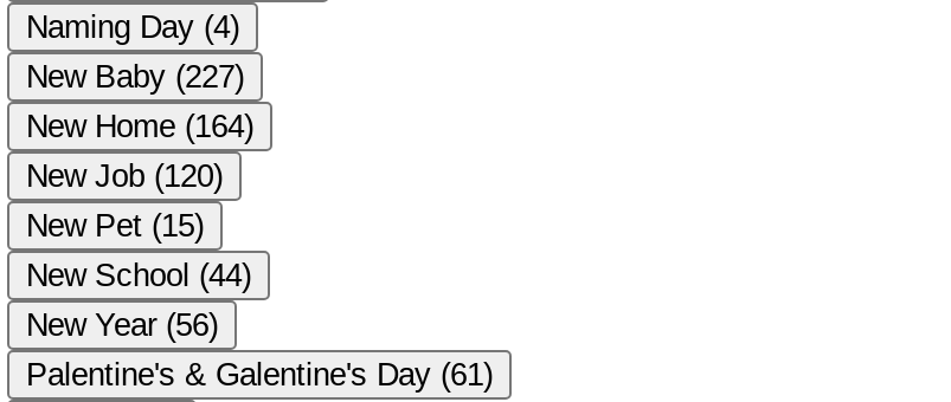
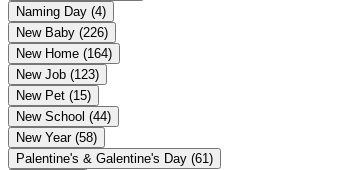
- New Baby (227)
+ New Baby (226)

- New Job (120)
+ New Job (123)

- New Year (56)
+ New Year (58)
